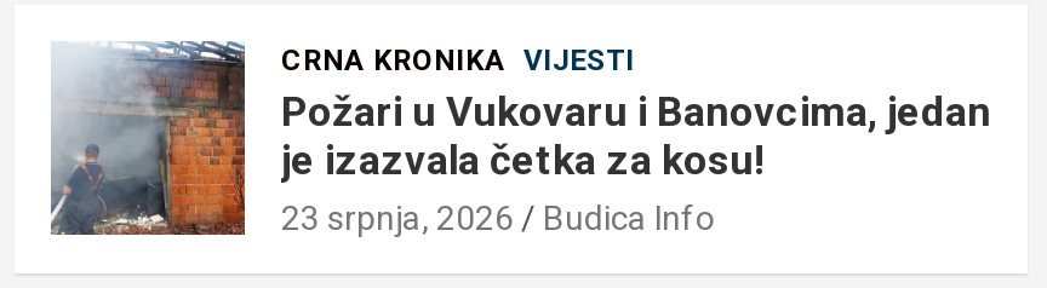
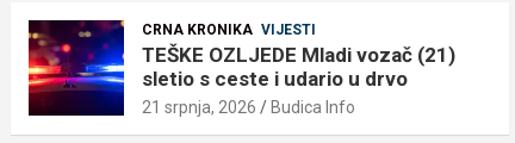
- [image]
- Požari u Vukovaru i Banovcima, jedan
- je izazvala četka za kosu!
- 23 srpnja, 2026
+ [image]
+ TEŠKE OZLJEDE Mladi vozač (21)
+ sletio s ceste i udario u drvo
+ 21 srpnja, 2026
